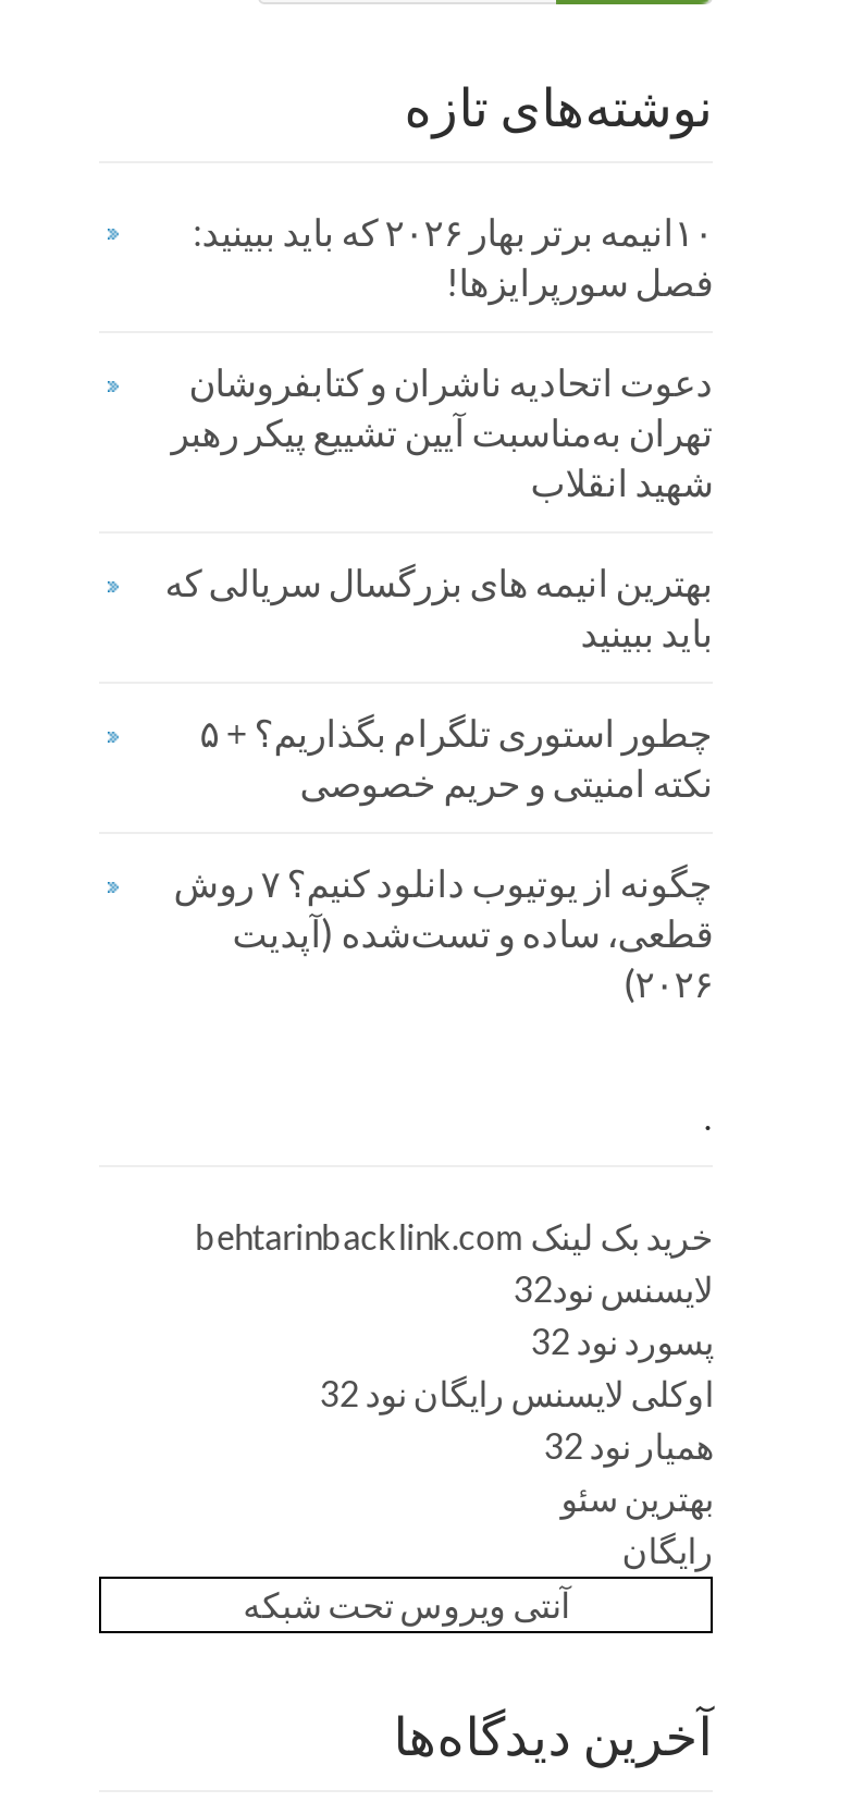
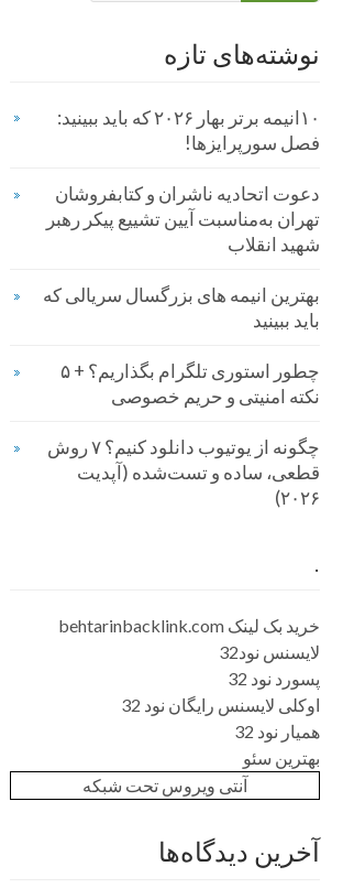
- رایگان
